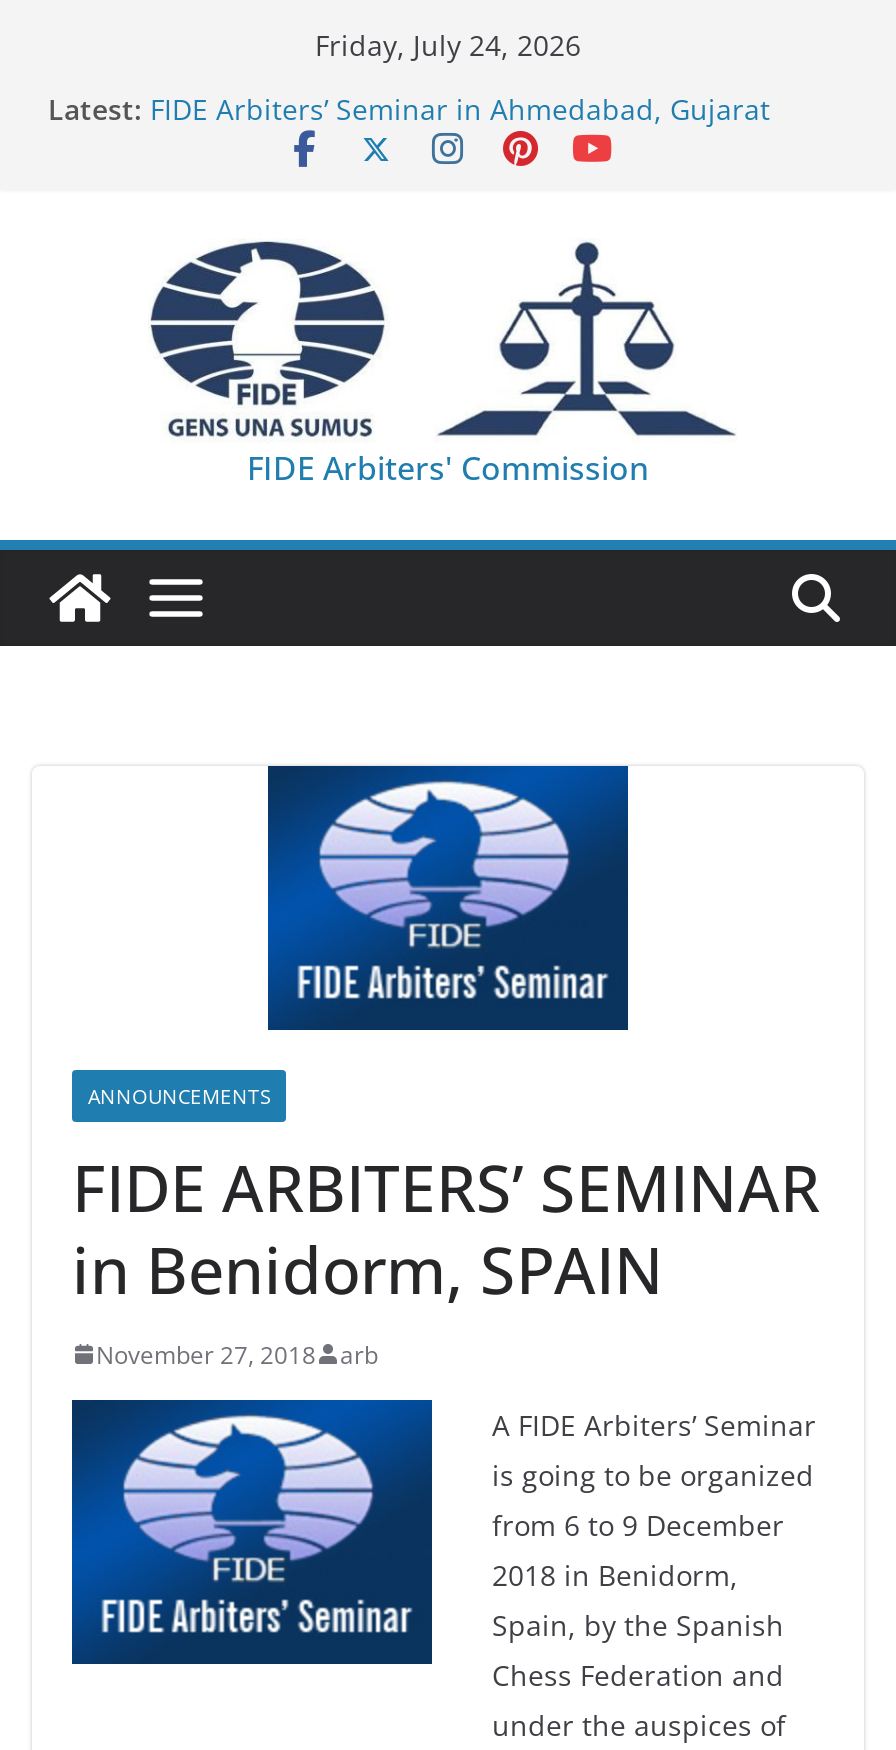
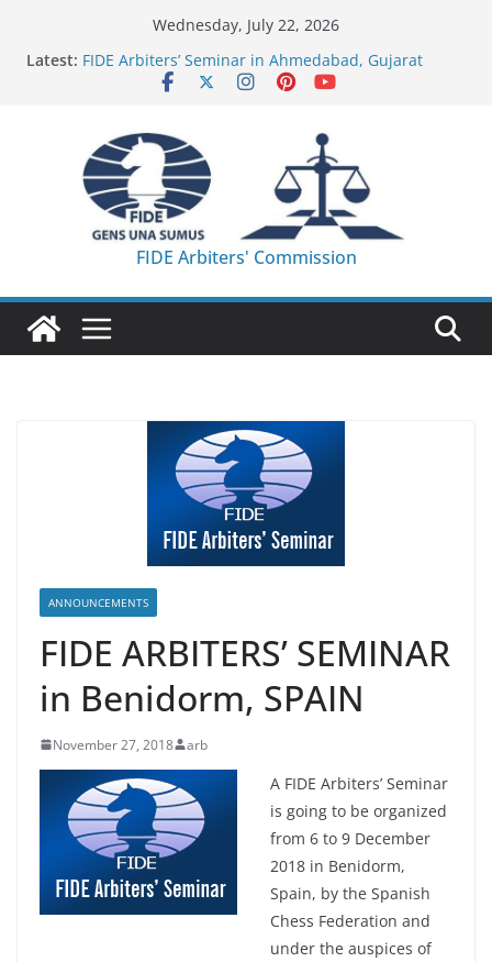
- Friday, July 24, 2026
+ Wednesday, July 22, 2026
